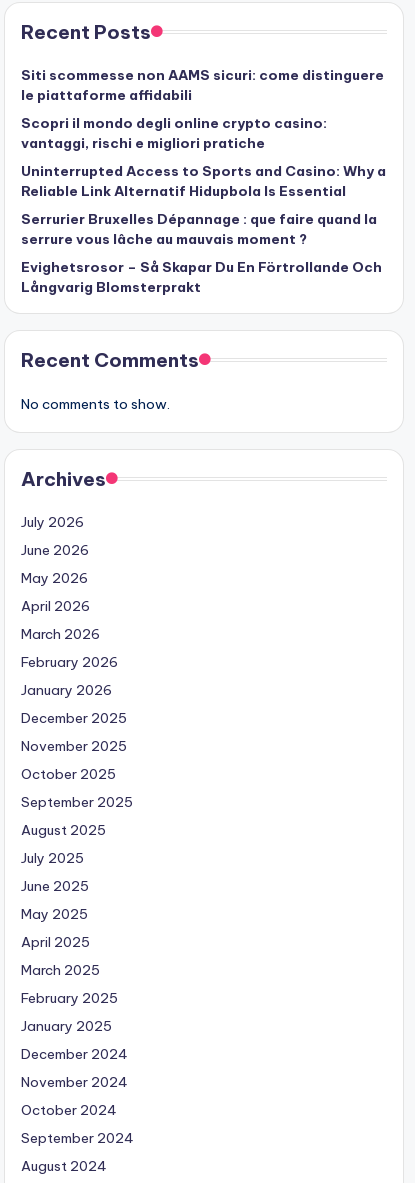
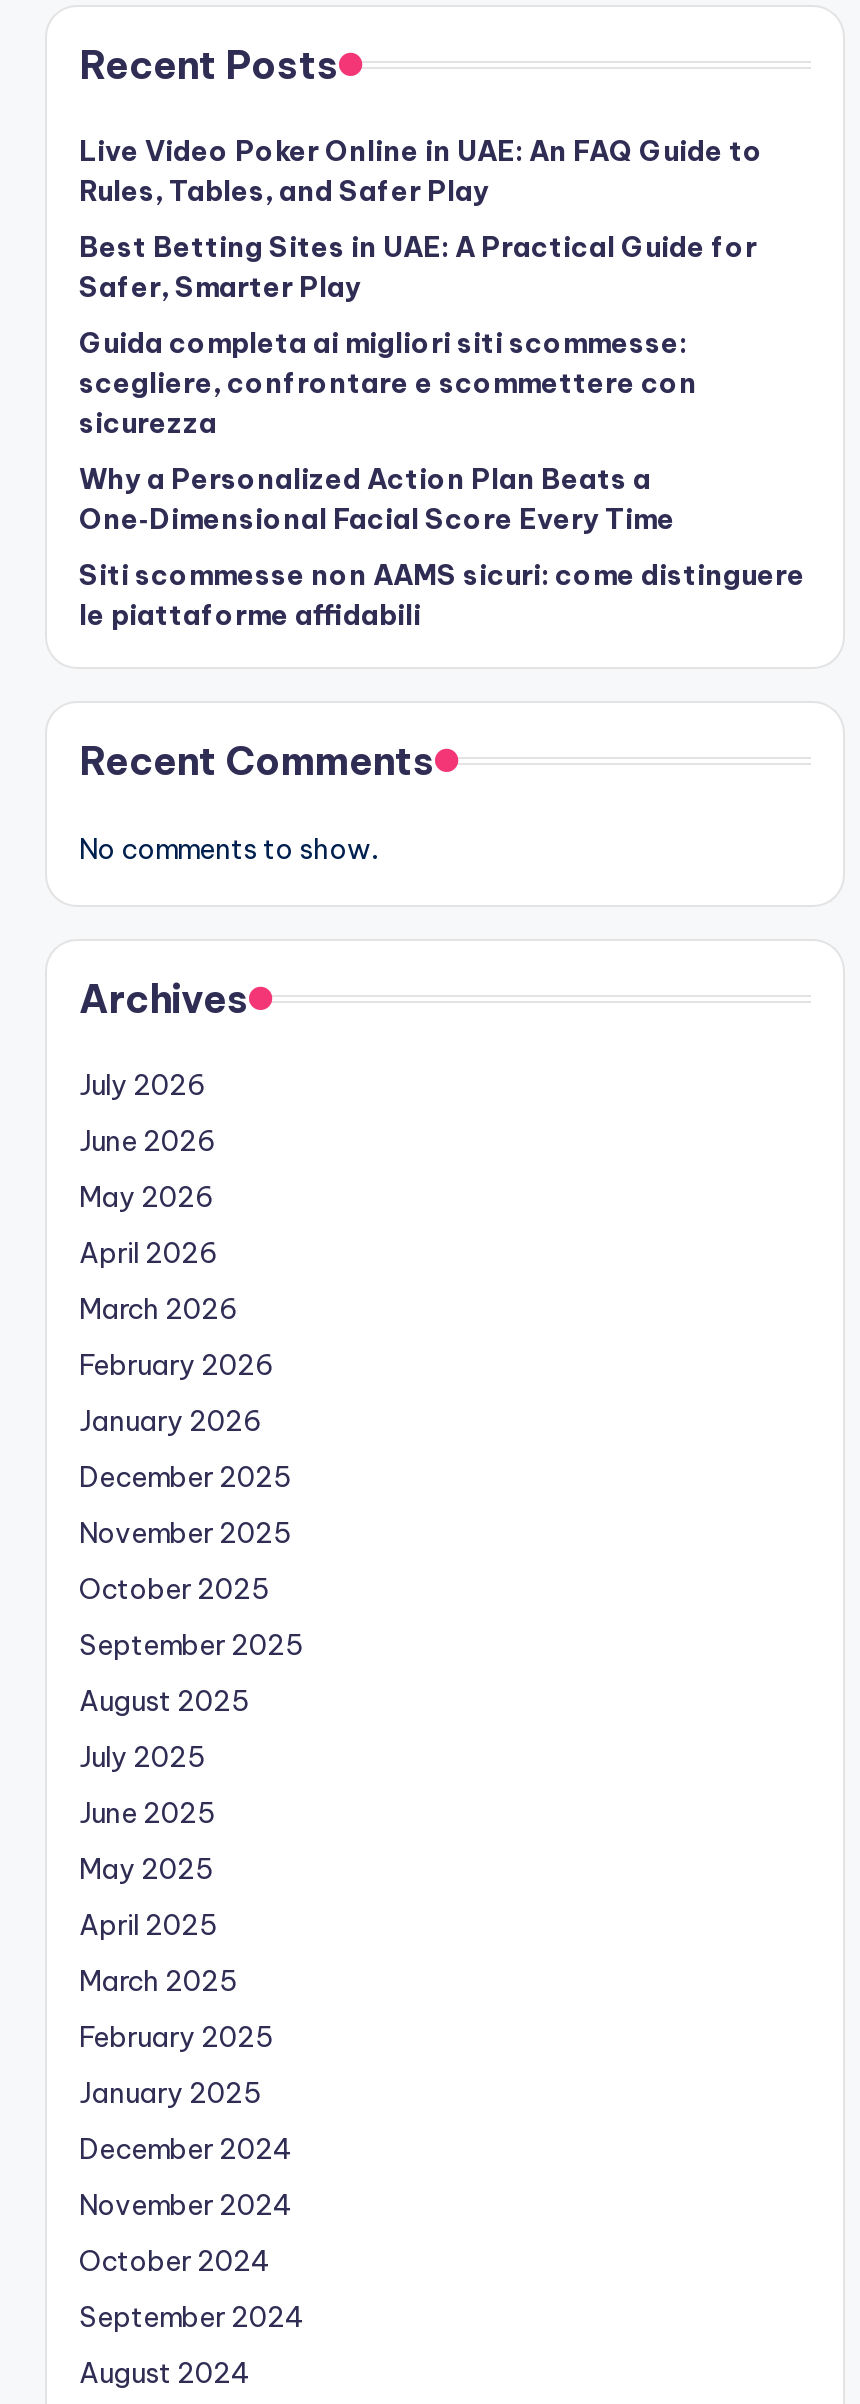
+ Live Video Poker Online in UAE: An FAQ Guide to
+ Rules, Tables, and Safer Play
+ Best Betting Sites in UAE: A Practical Guide for
+ Safer, Smarter Play
+ Guida completa ai migliori siti scommesse:
+ scegliere, confrontare e scommettere con
+ sicurezza
+ Why a Personalized Action Plan Beats a
+ One‑Dimensional Facial Score Every Time

moved down: Siti scommesse non AAMS sicuri: come distinguere | le piattaforme affidabili

- Scopri il mondo degli online crypto casino:
- vantaggi, rischi e migliori pratiche
- Uninterrupted Access to Sports and Casino: Why a
- Reliable Link Alternatif Hidupbola Is Essential
- Serrurier Bruxelles Dépannage : que faire quand la
- serrure vous lâche au mauvais moment ?
- Evighetsrosor – Så Skapar Du En Förtrollande Och
- Långvarig Blomsterprakt
